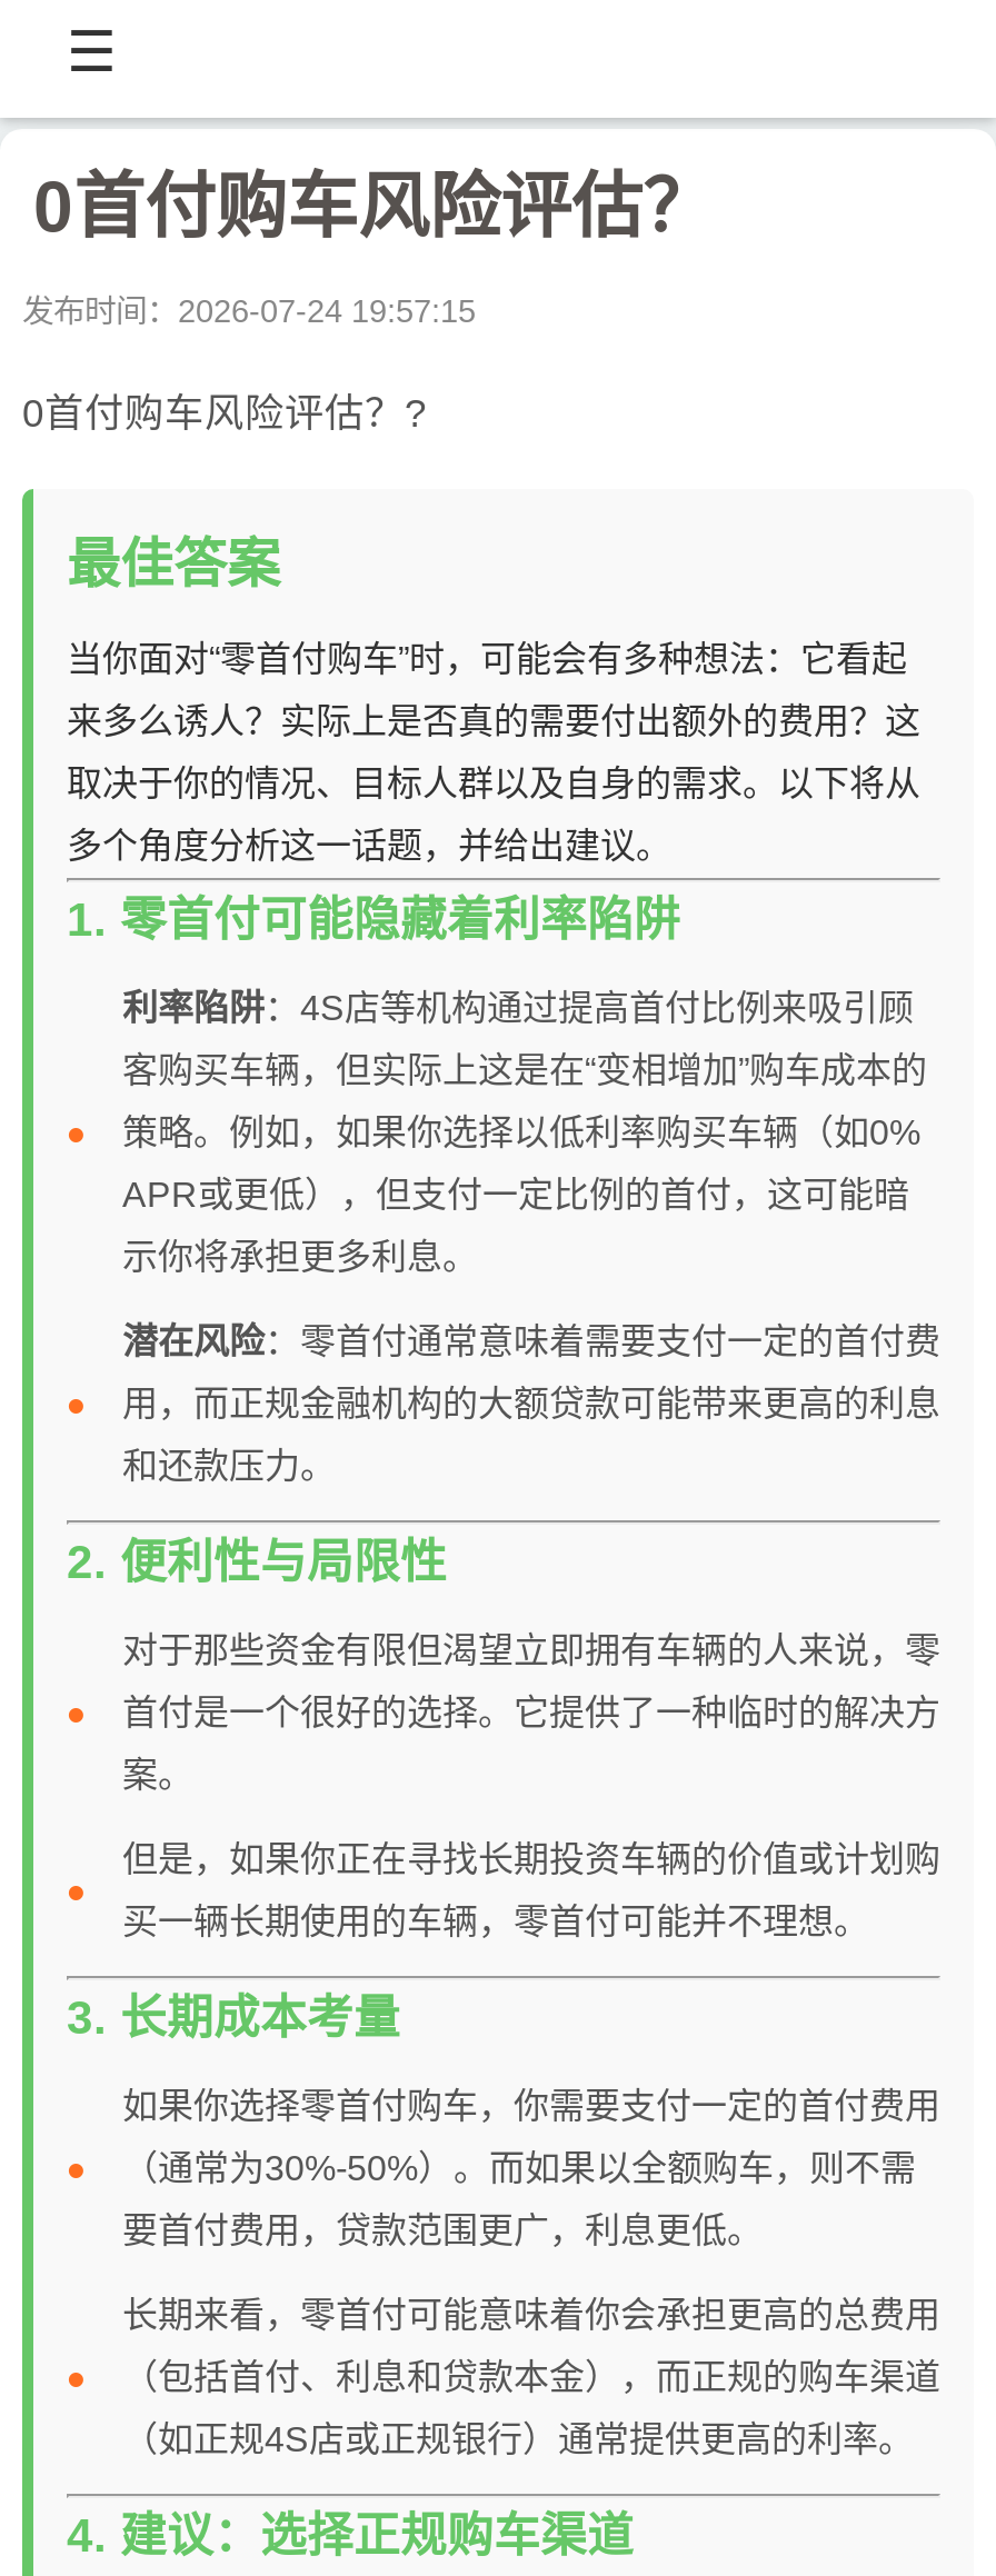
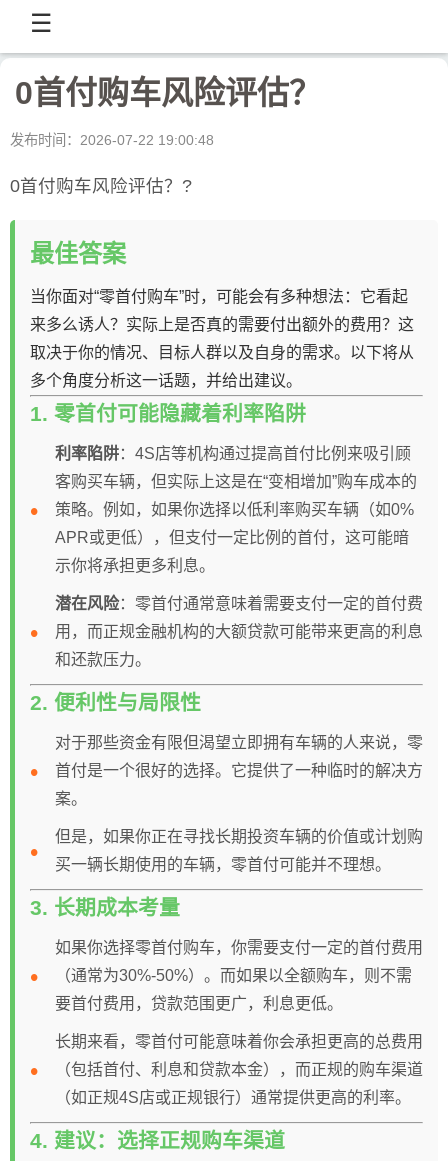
- 发布时间：2026-07-24 19:57:15
+ 发布时间：2026-07-22 19:00:48
